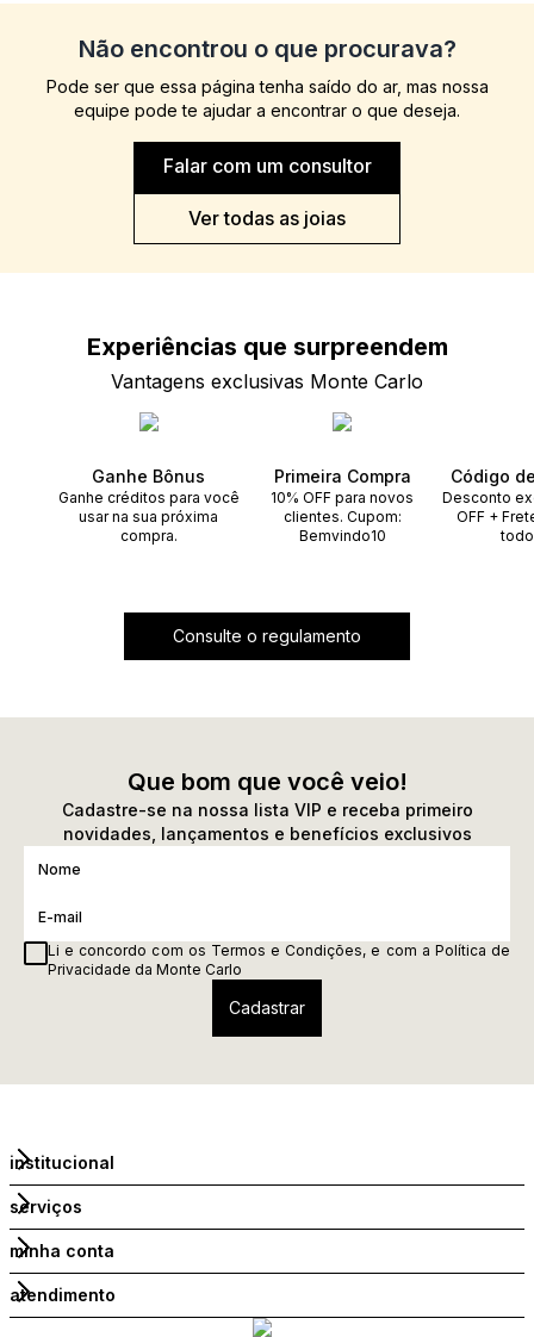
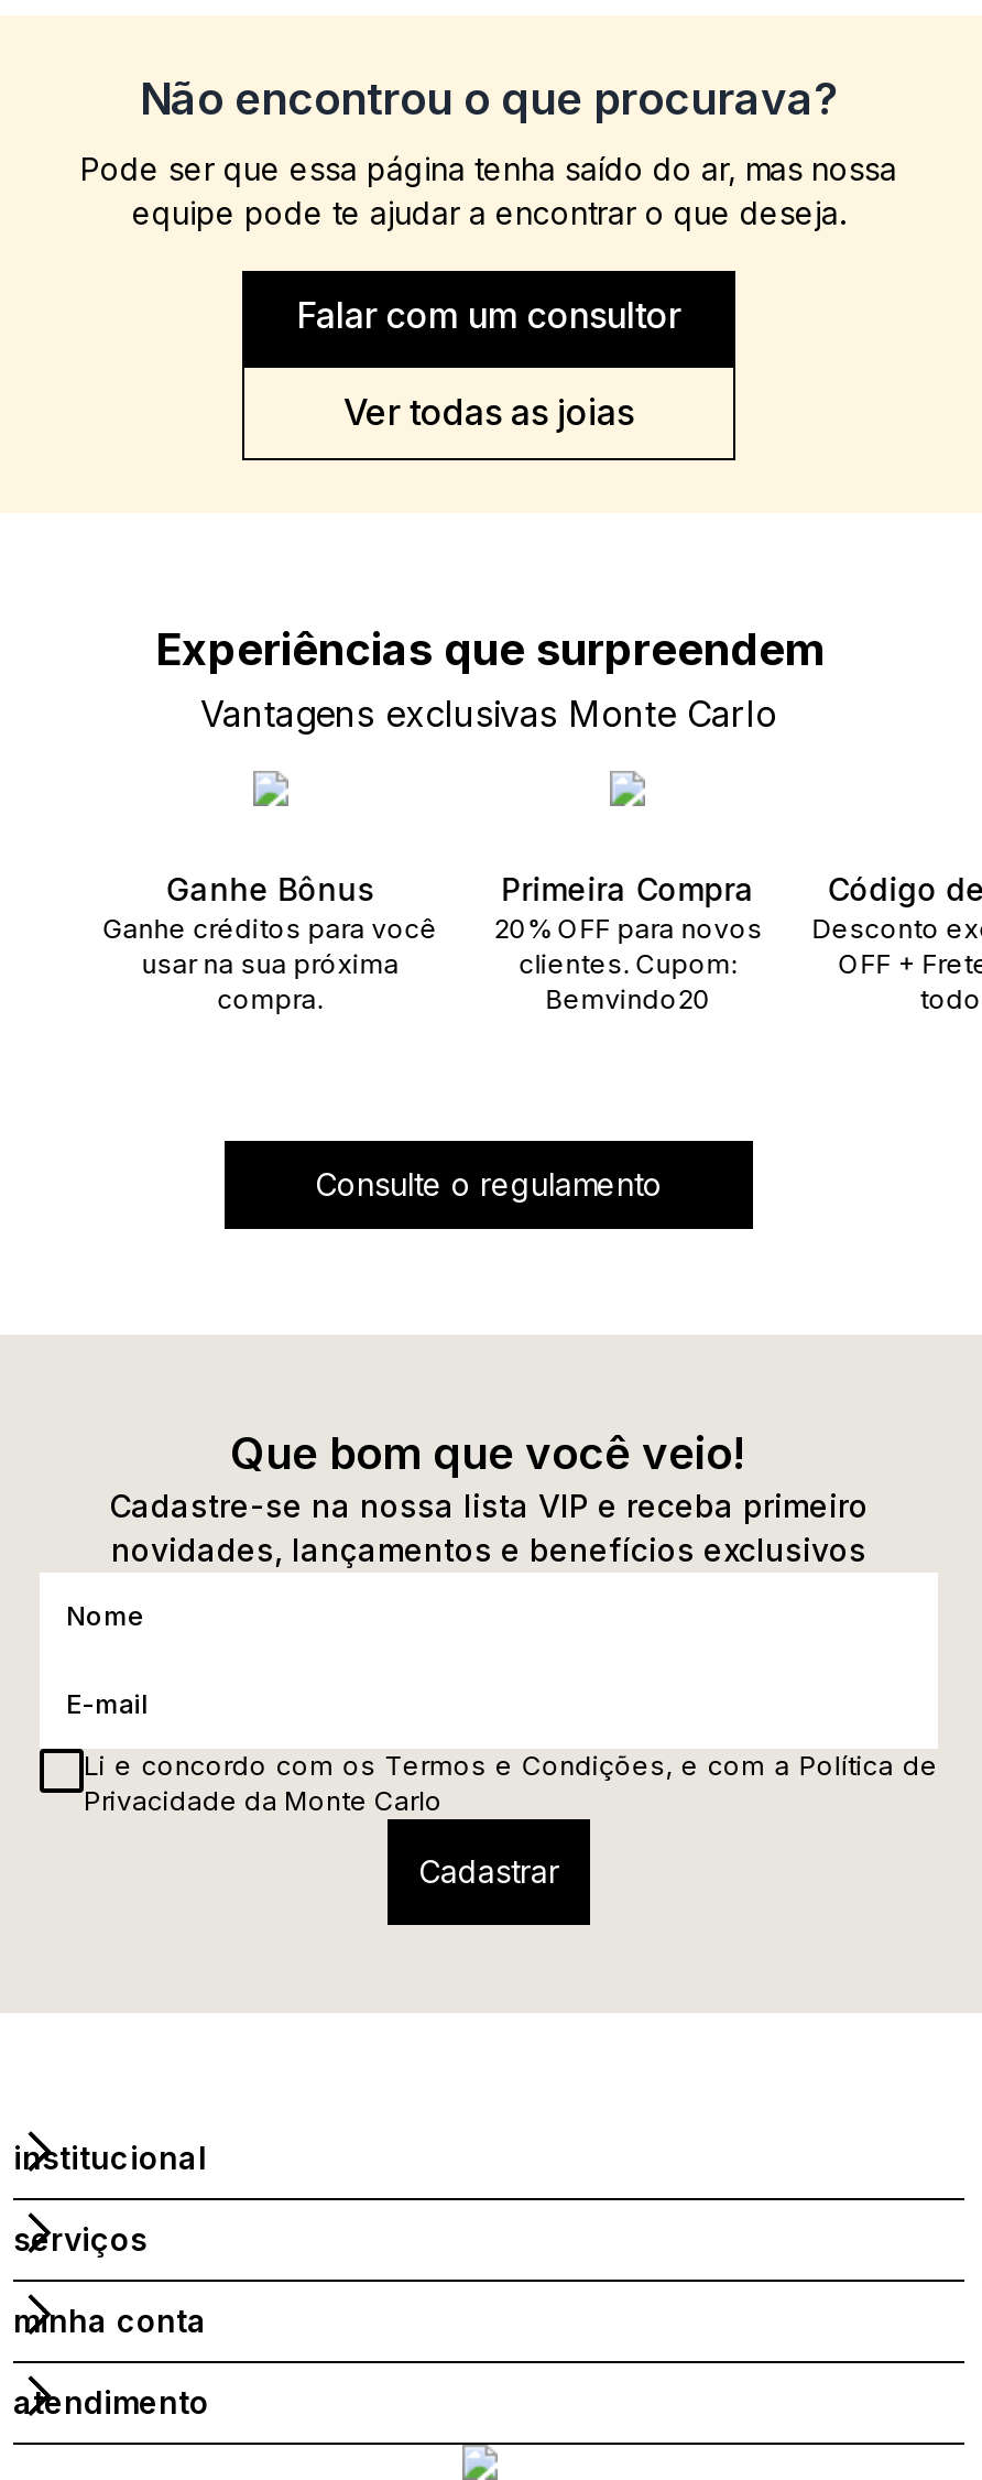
- 10% OFF para novos
+ 20% OFF para novos

- Bemvindo10
+ Bemvindo20
